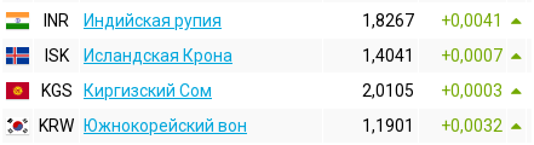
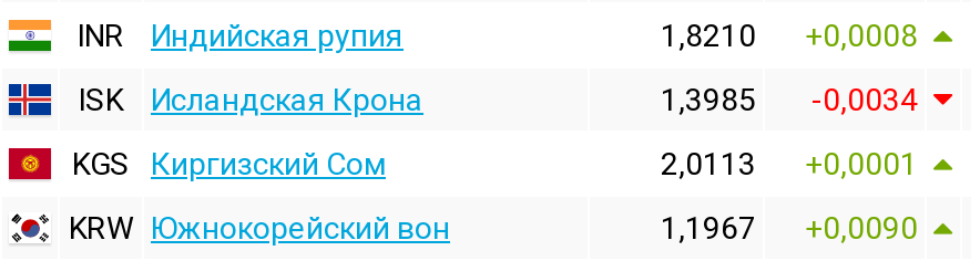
- 1,8267
+ 1,8210

- +0,0041
+ +0,0008

- 1,4041
+ 1,3985

- +0,0007
+ -0,0034

- 2,0105
+ 2,0113

- +0,0003
+ +0,0001

- 1,1901
+ 1,1967

- +0,0032
+ +0,0090
